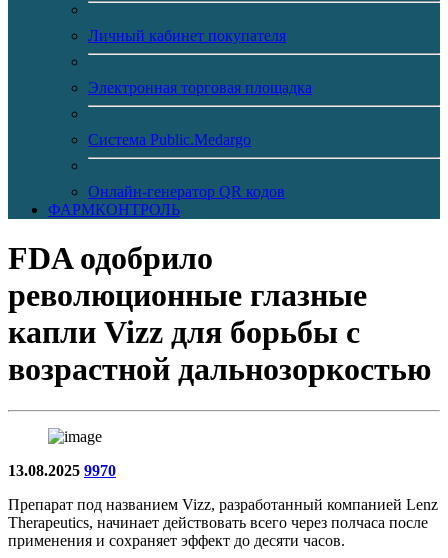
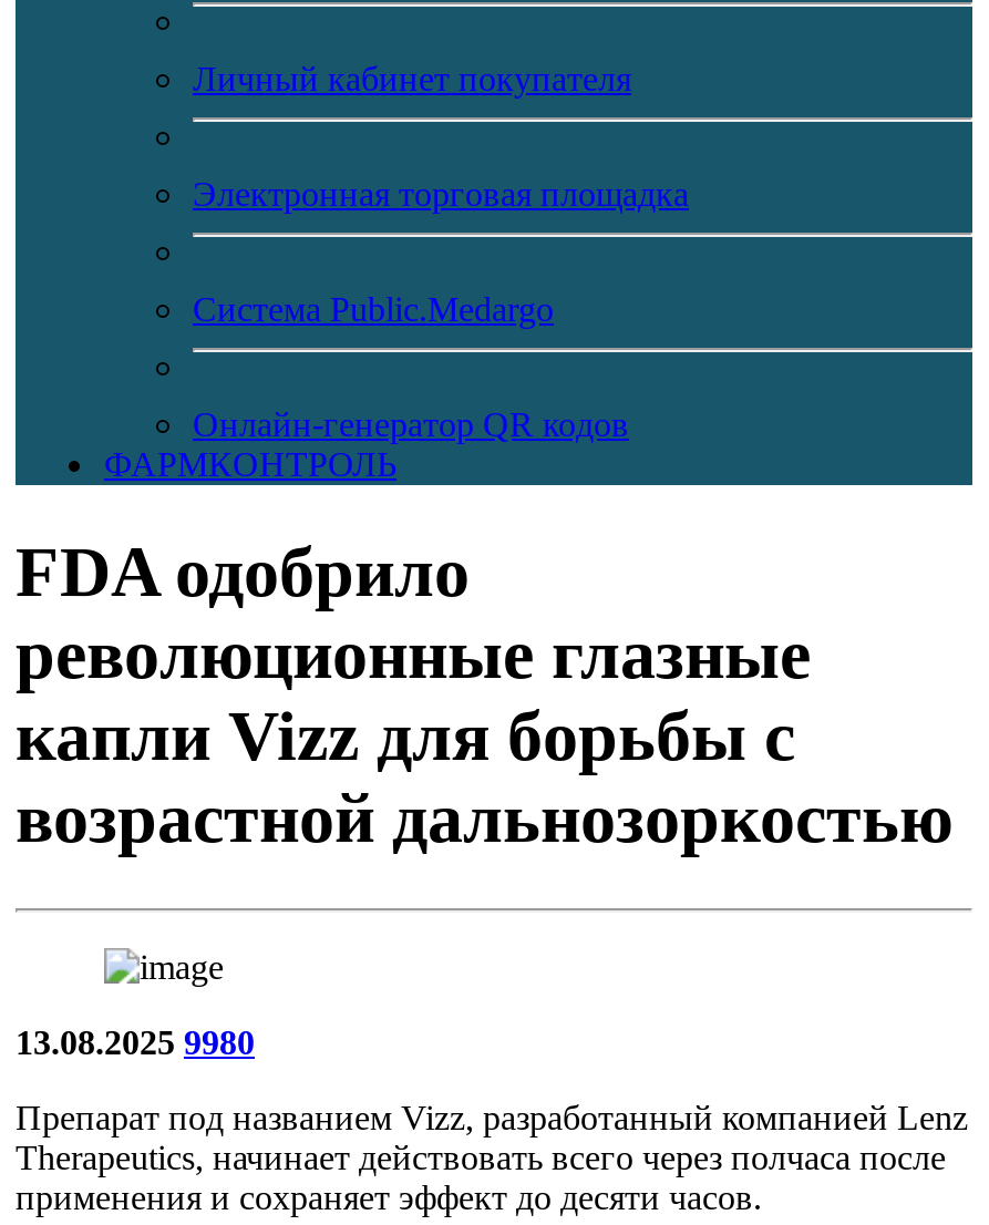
- 13.08.2025 9970
+ 13.08.2025 9980
